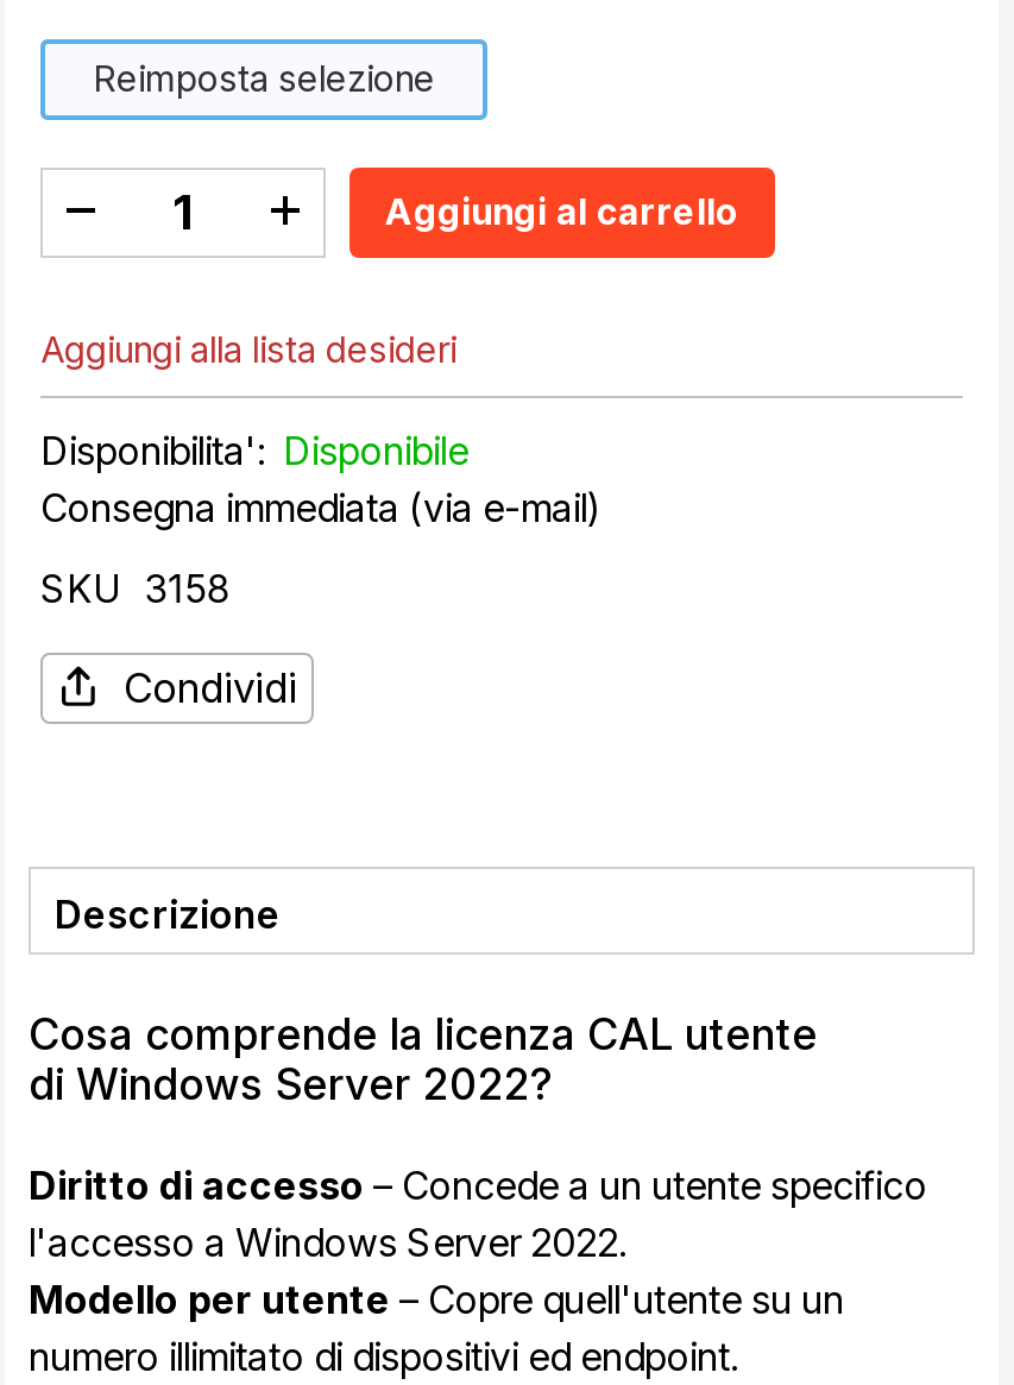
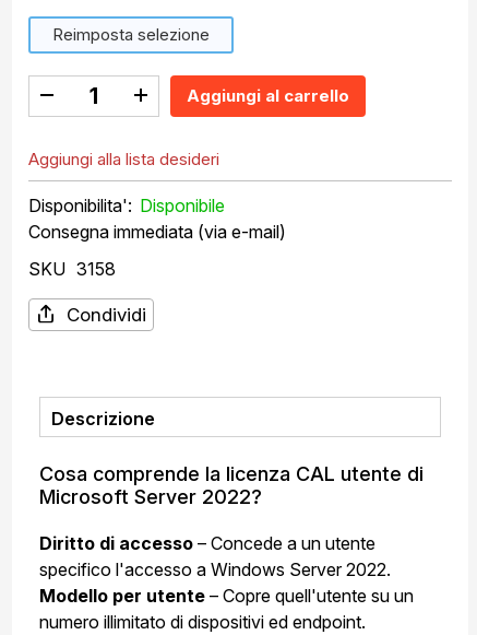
- Cosa comprende la licenza CAL utente
- di Windows Server 2022?
+ Cosa comprende la licenza CAL utente di
+ Microsoft Server 2022?
